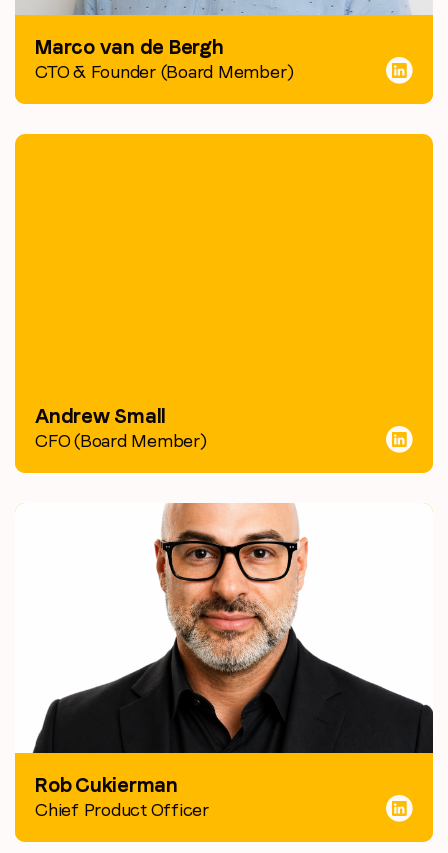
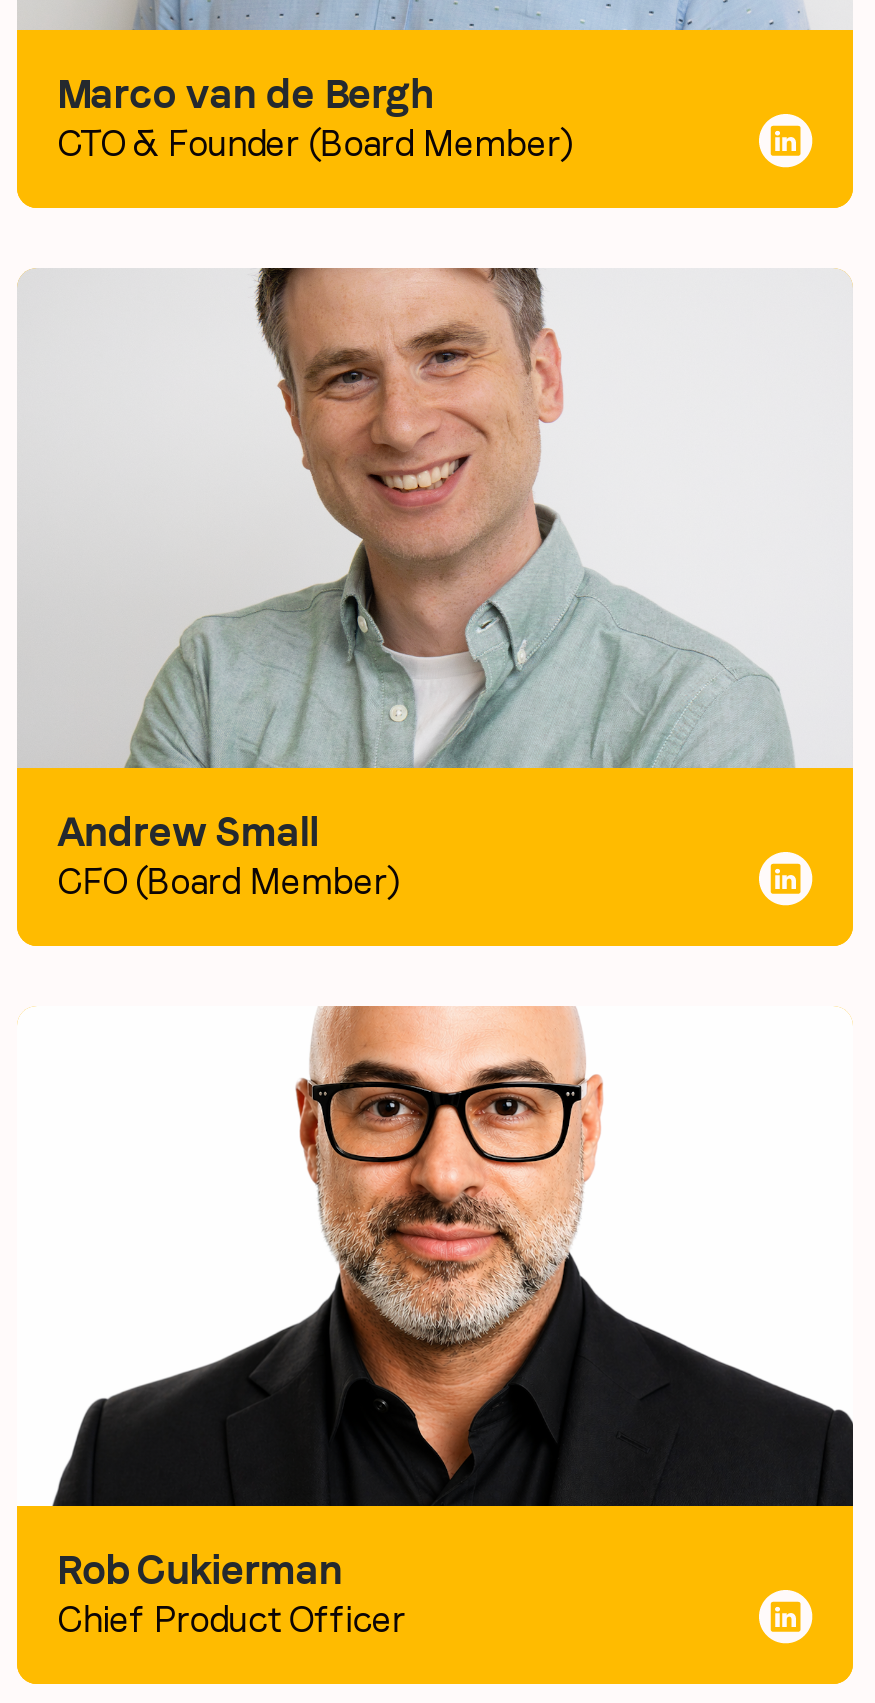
+ [image]
